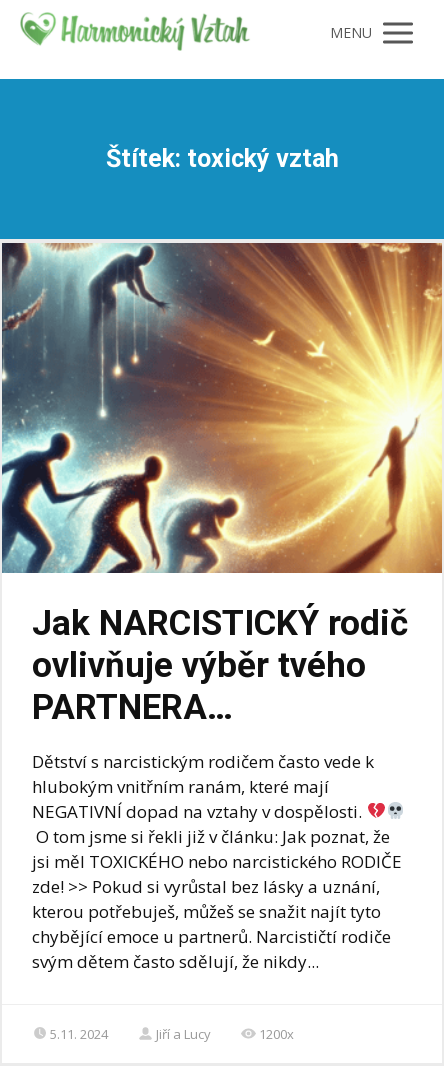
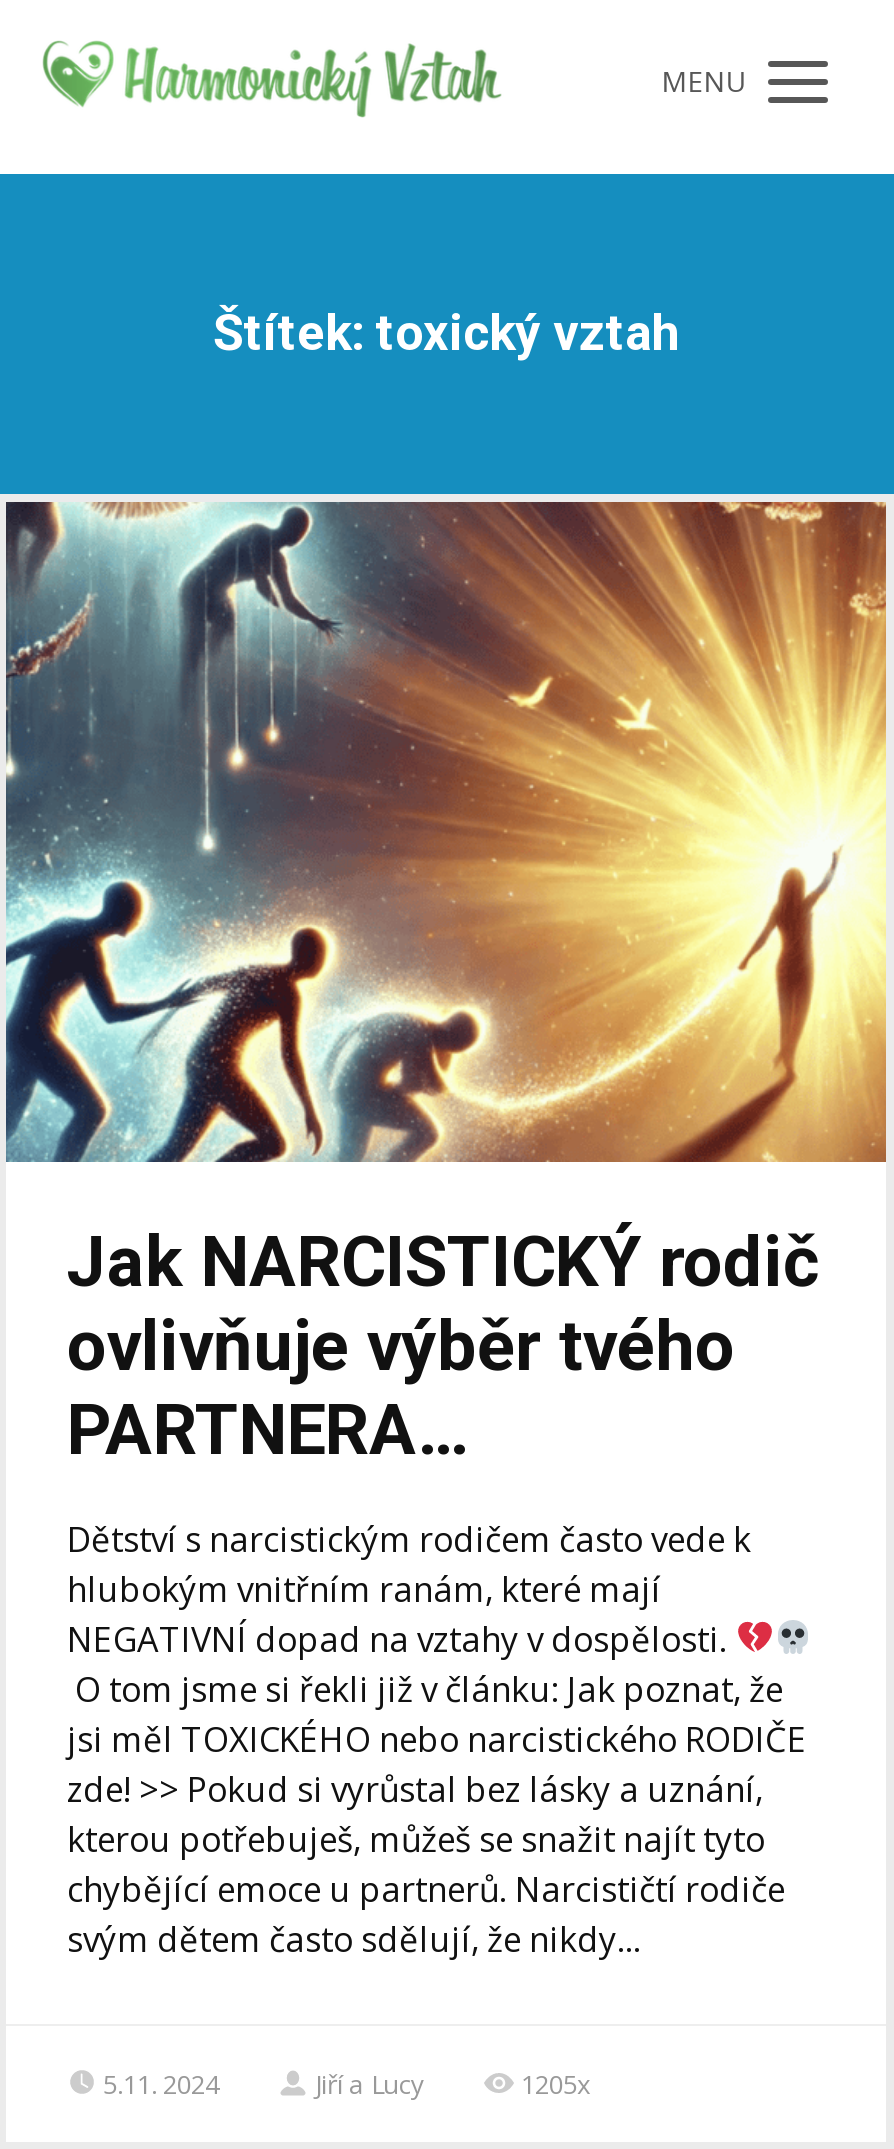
- 1200x
+ 1205x
